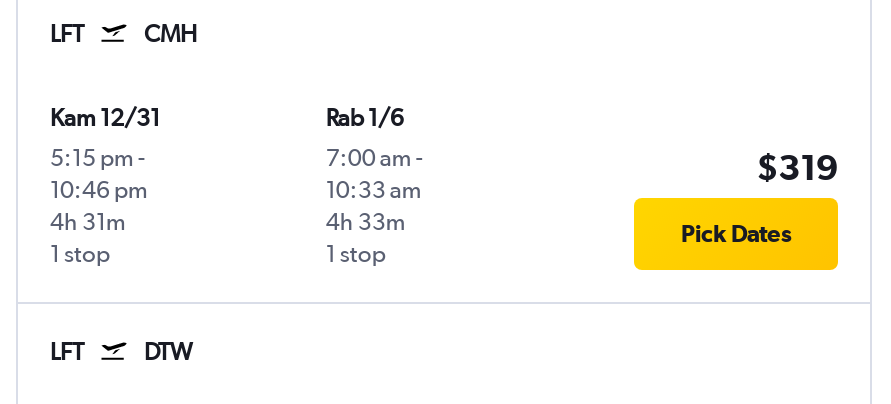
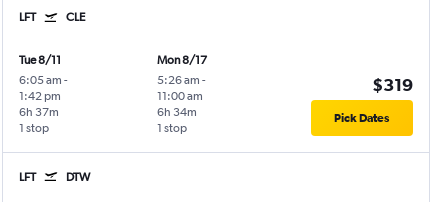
- CMH
+ CLE

- Kam 12/31
- 5:15 pm -
- 10:46 pm
+ Tue 8/11
+ 6:05 am -
+ 1:42 pm

- Rab 1/6
- 7:00 am -
- 10:33 am
+ Mon 8/17
+ 5:26 am -
+ 11:00 am

- 4h 31m
+ 6h 37m

- 4h 33m
+ 6h 34m
